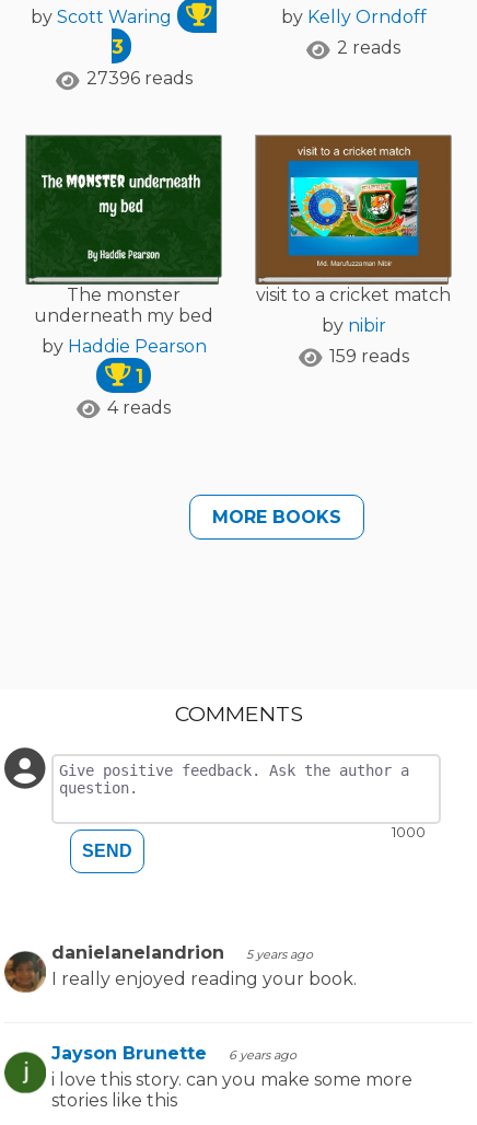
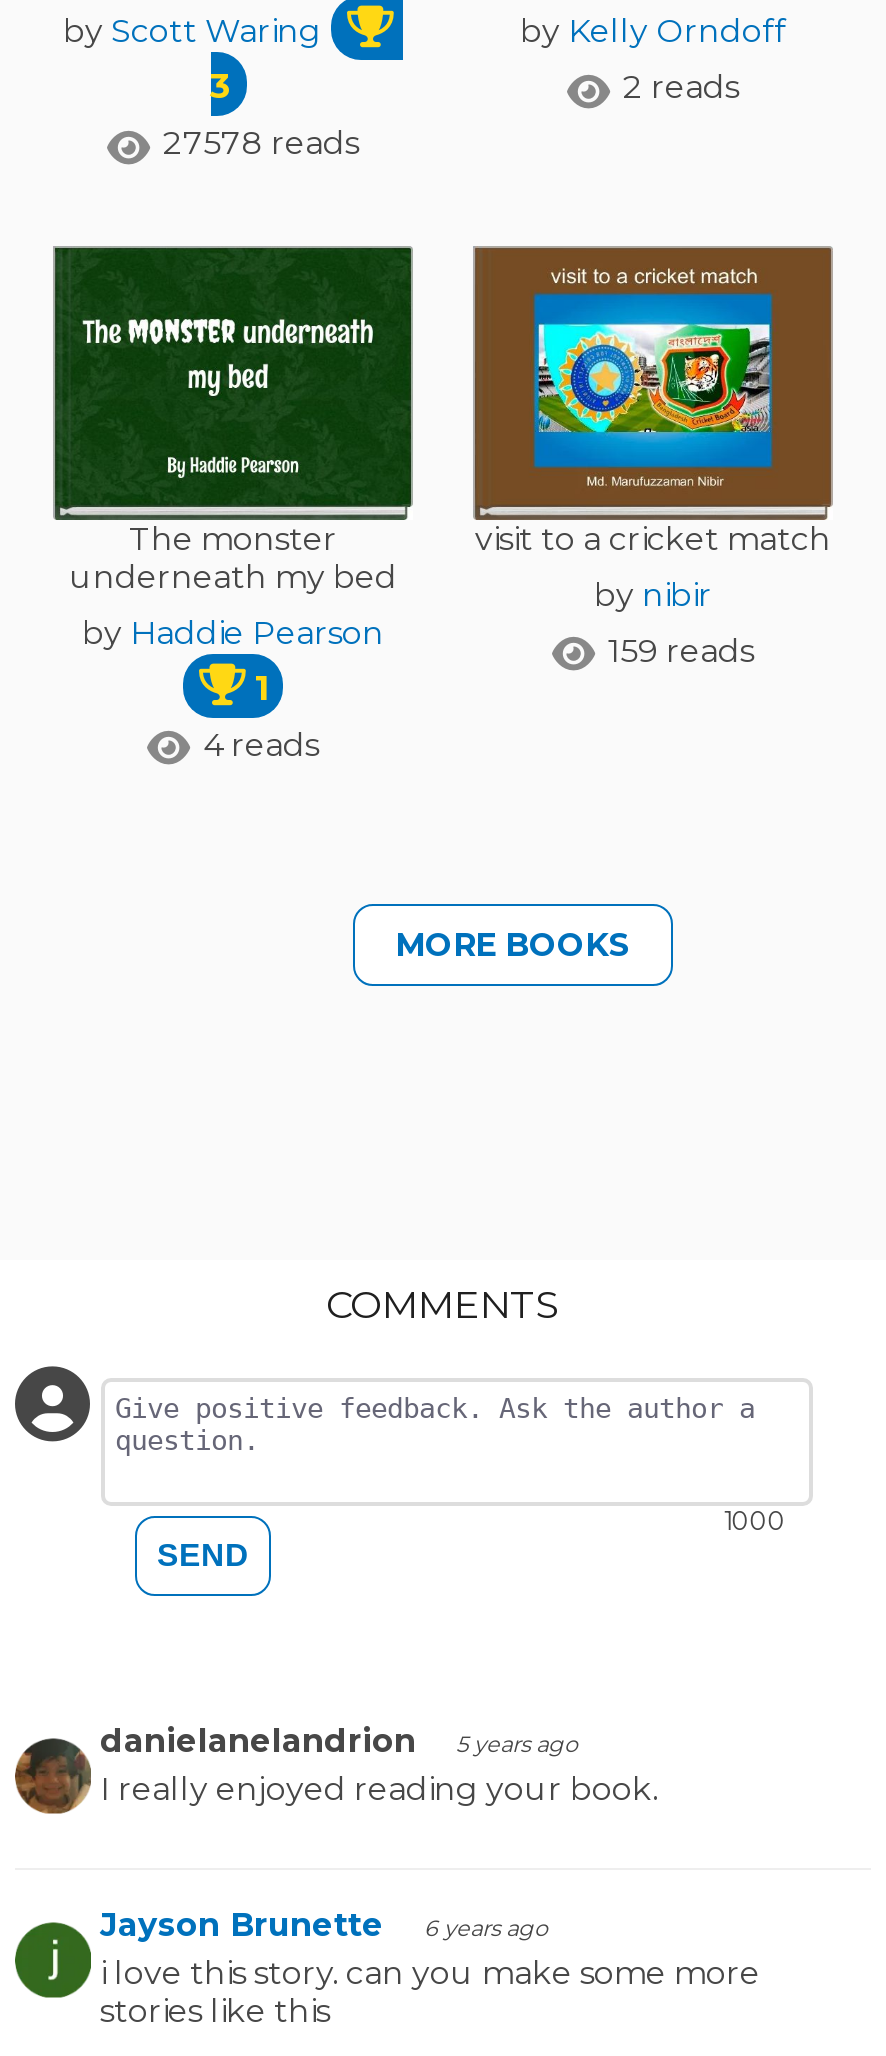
- 27396 reads
+ 27578 reads
